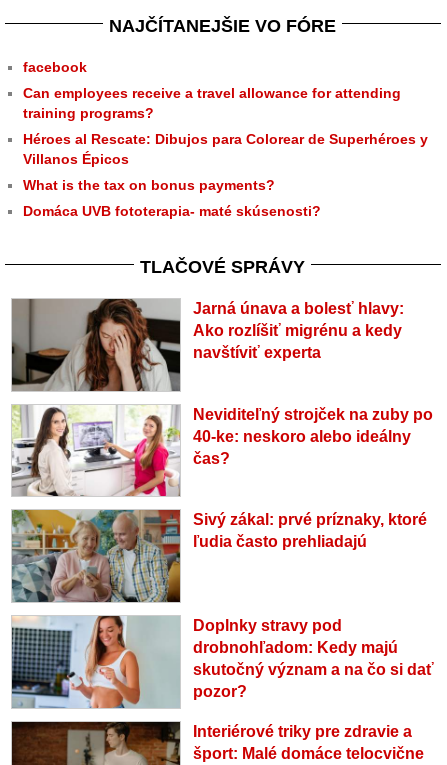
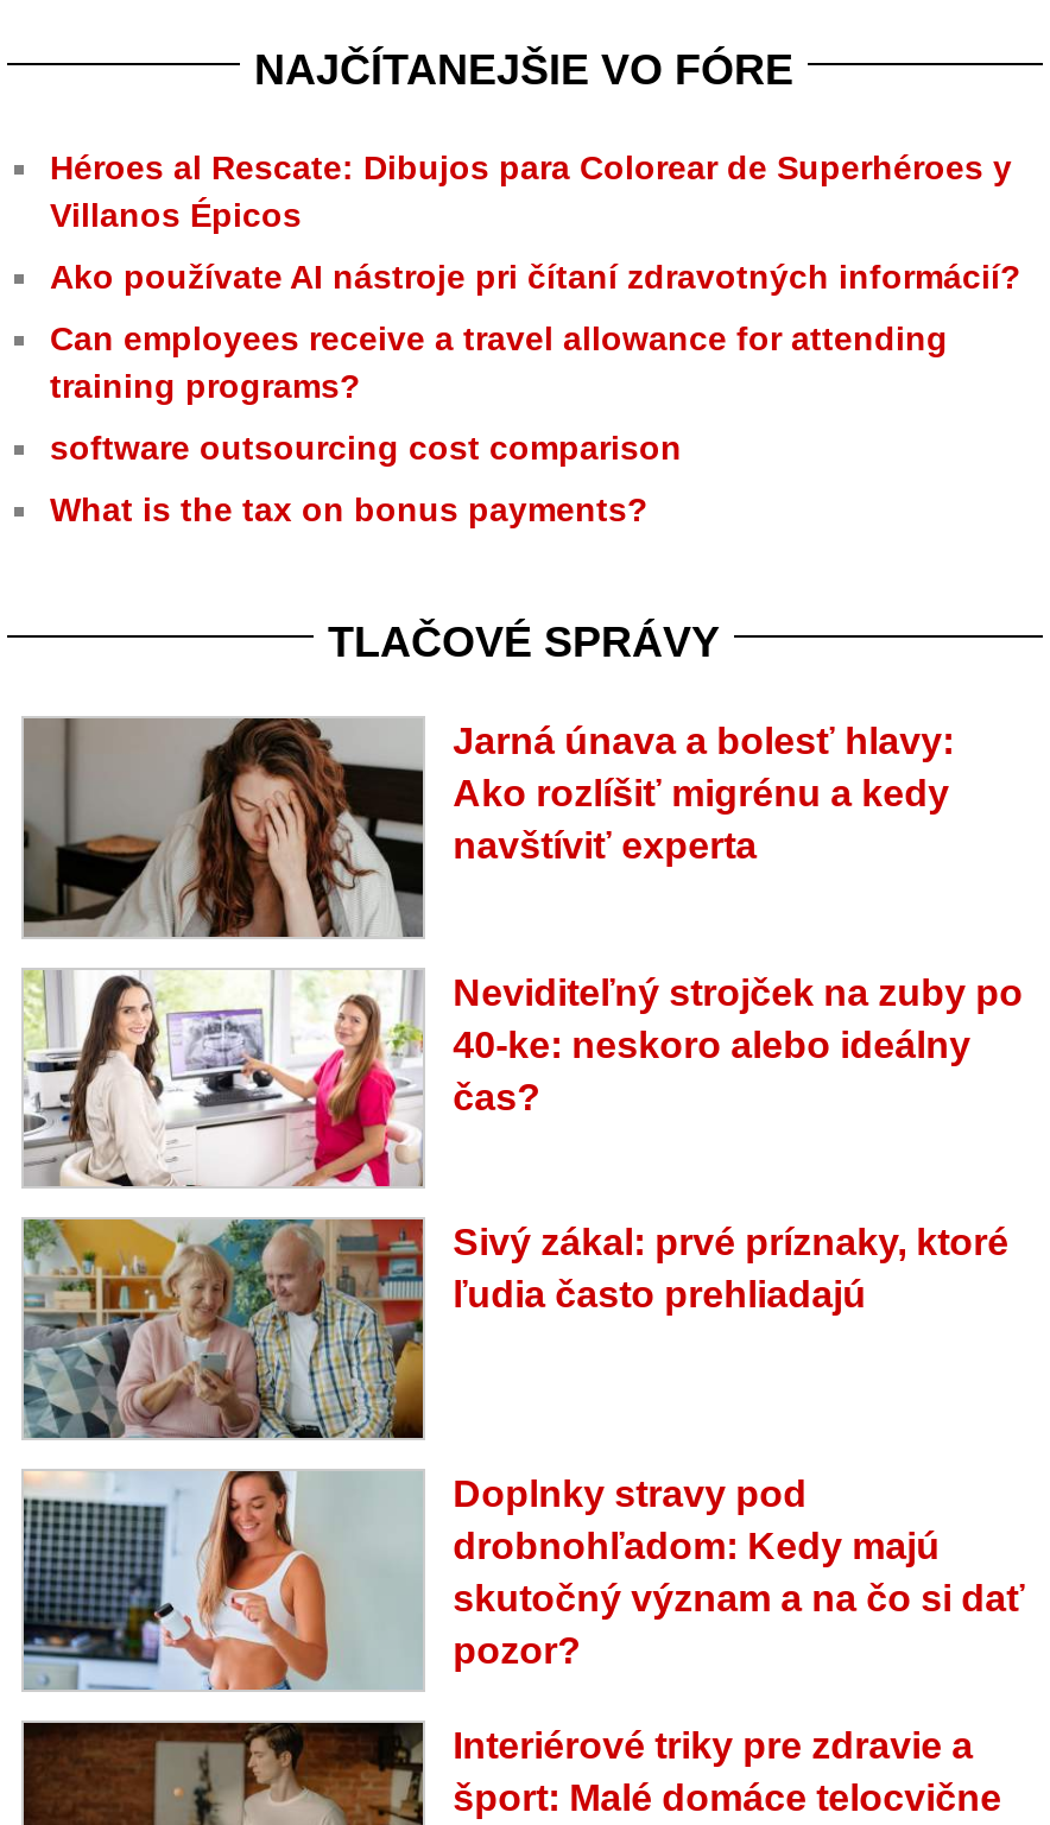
- facebook
+ Ako používate AI nástroje pri čítaní zdravotných informácií?

moved down: Can employees receive a travel allowance for attending | training programs?

+ software outsourcing cost comparison

moved up: Héroes al Rescate: Dibujos para Colorear de Superhéroes y | Villanos Épicos

moved down: What is the tax on bonus payments?

- Domáca UVB fototerapia- maté skúsenosti?
